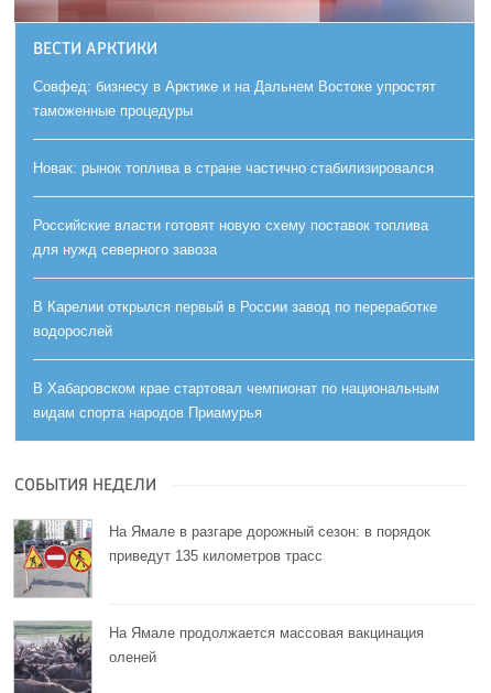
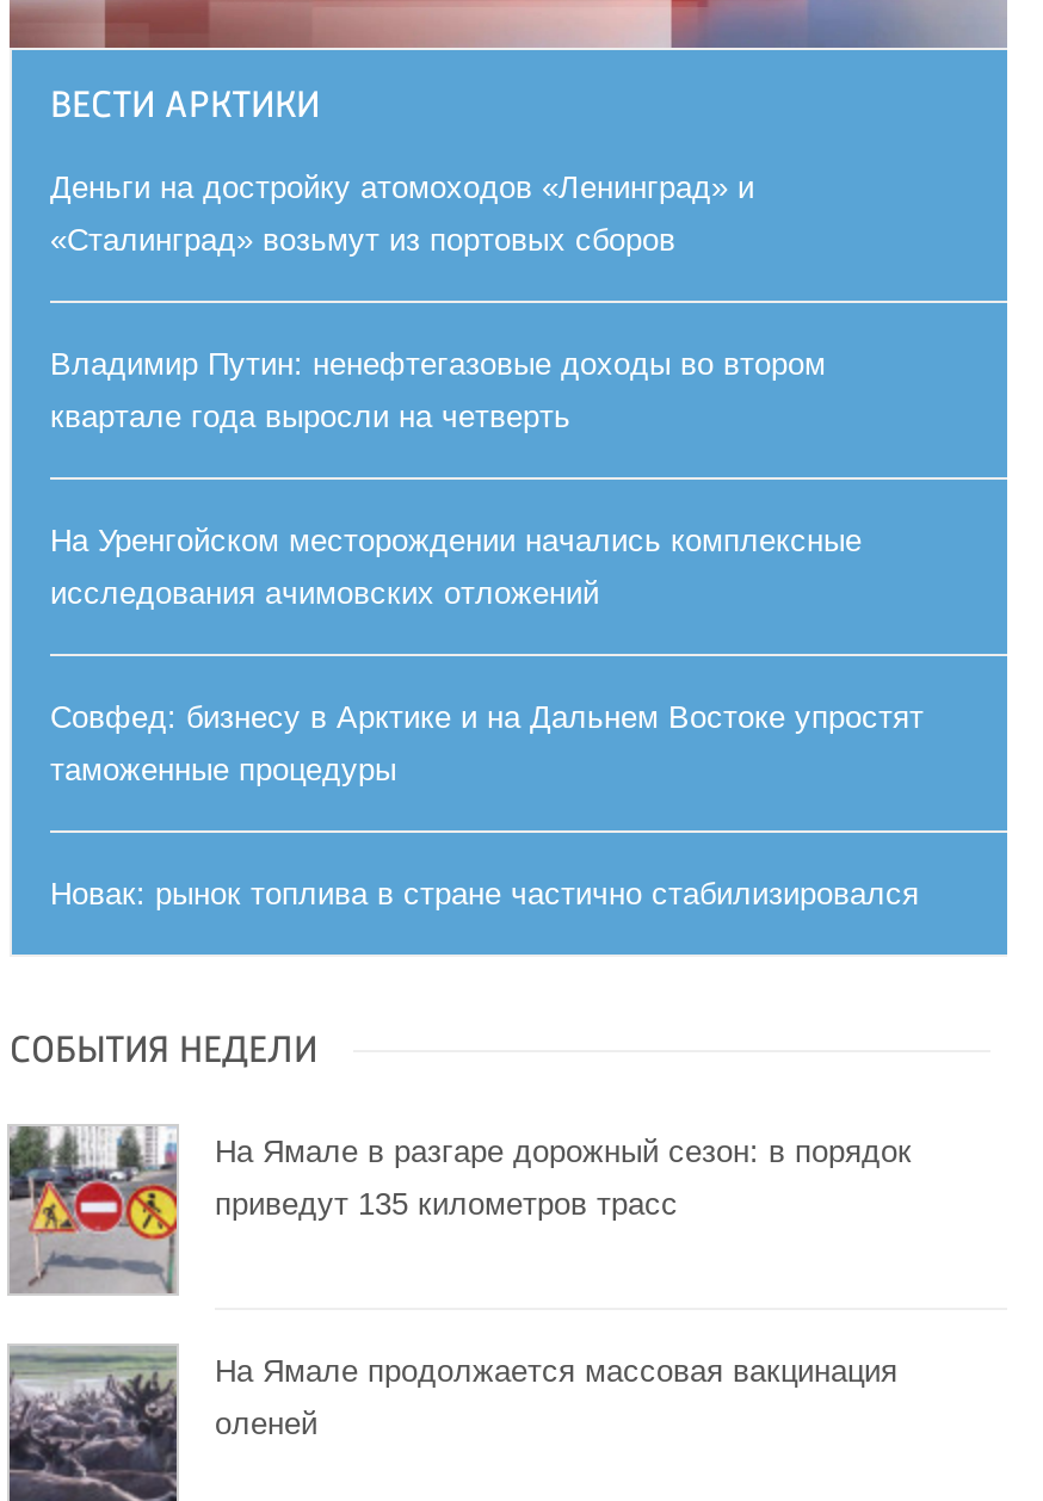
+ Деньги на достройку атомоходов «Ленинград» и
+ «Сталинград» возьмут из портовых сборов
+ Владимир Путин: ненефтегазовые доходы во втором
+ квартале года выросли на четверть
+ На Уренгойском месторождении начались комплексные
+ исследования ачимовских отложений

moved down: Совфед: бизнесу в Арктике и на Дальнем Востоке упростят | таможенные процедуры | Новак: рынок топлива в стране частично стабилизировался

- Российские власти готовят новую схему поставок топлива
- для нужд северного завоза
- В Карелии открылся первый в России завод по переработке
- водорослей
- В Хабаровском крае стартовал чемпионат по национальным
- видам спорта народов Приамурья
